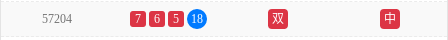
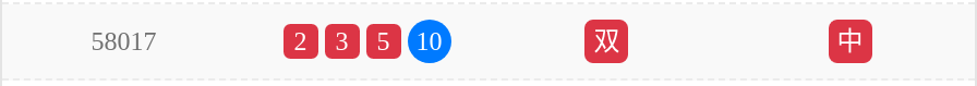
- 57204
+ 58017

- 7
+ 2

- 6
+ 3

- 18
+ 10
